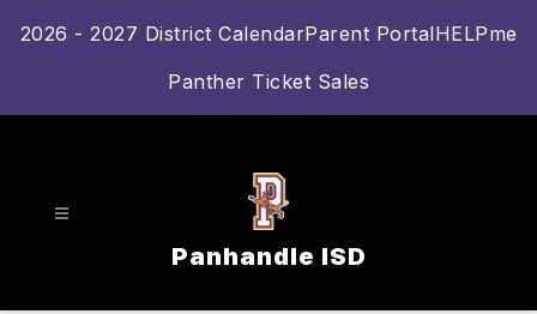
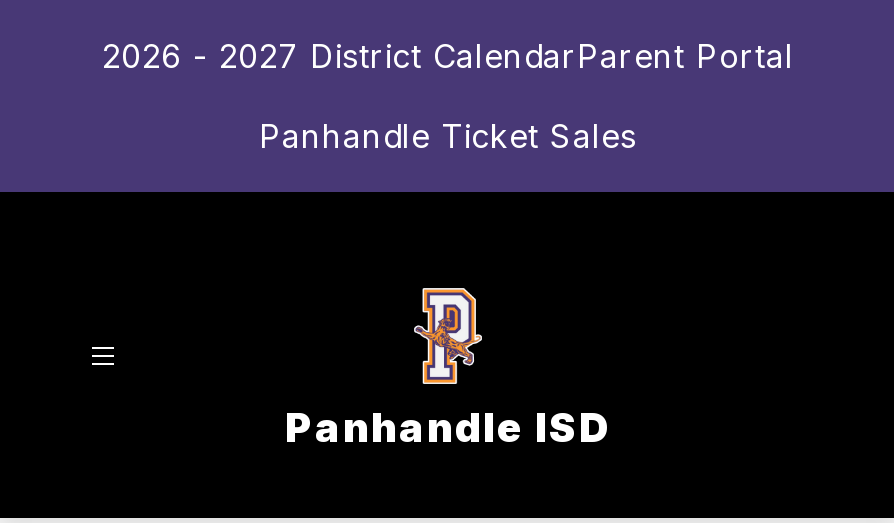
- 2026 - 2027 District CalendarParent Portal HELPme
+ 2026 - 2027 District Calendar Parent Portal

- Panther Ticket Sales
+ Panhandle Ticket Sales
